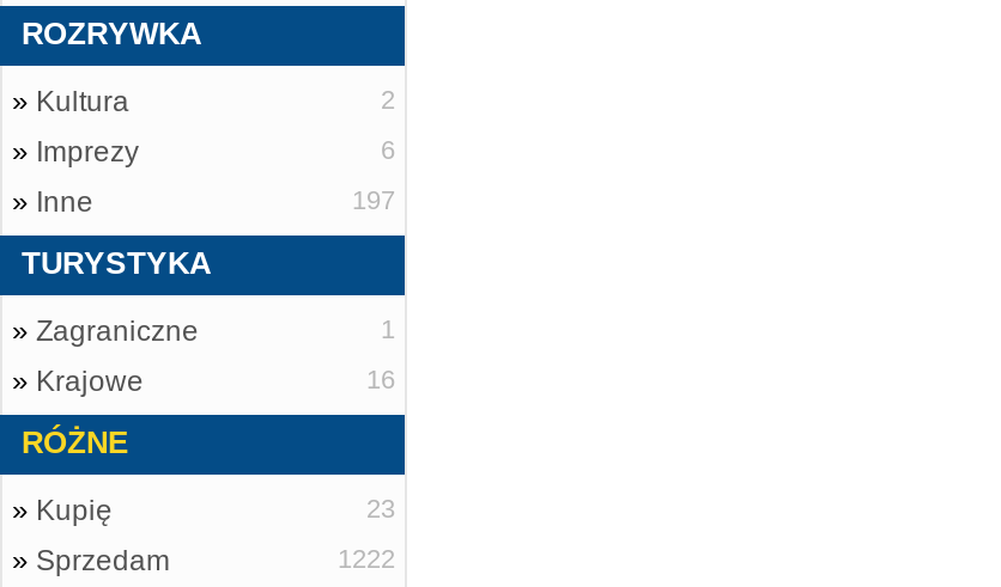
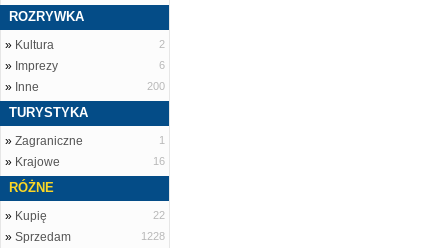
- 197
+ 200

- 23
+ 22

- 1222
+ 1228
